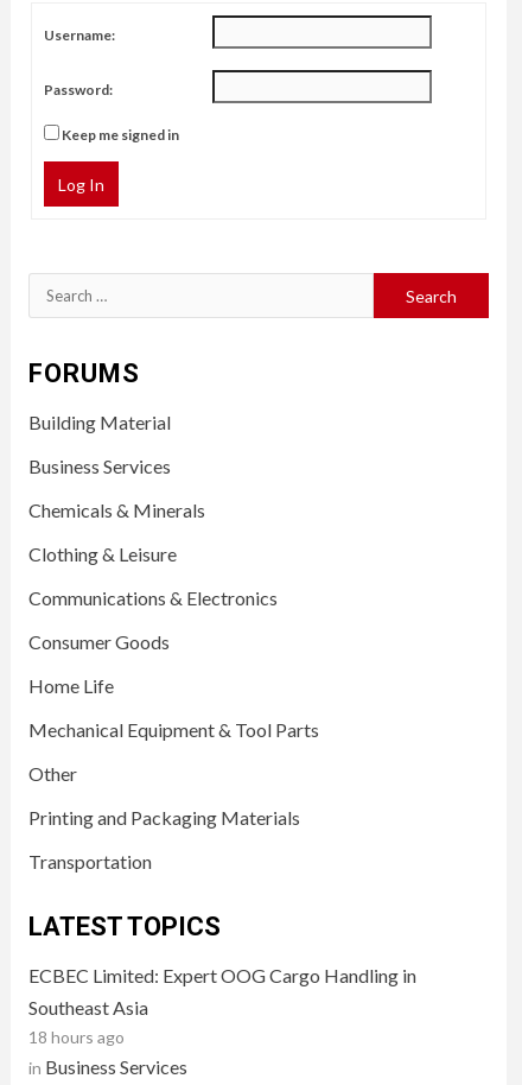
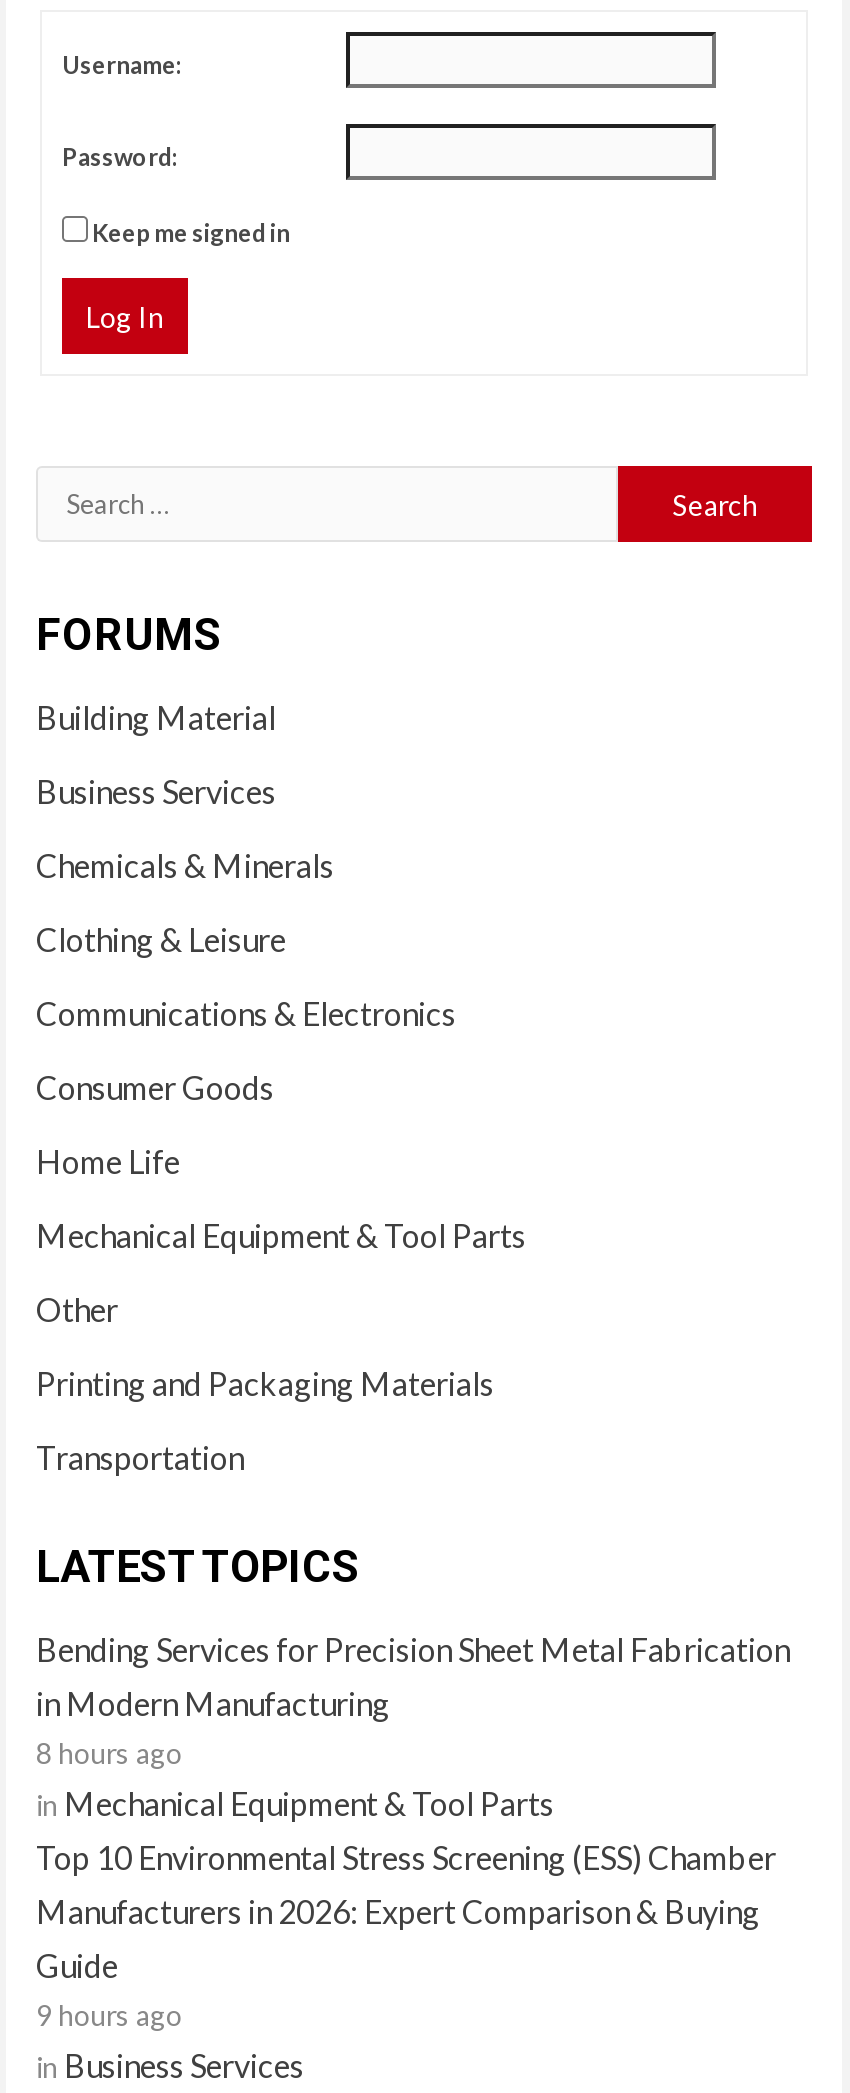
- ECBEC Limited: Expert OOG Cargo Handling in
- Southeast Asia
- 18 hours ago
+ Bending Services for Precision Sheet Metal Fabrication
+ in Modern Manufacturing
+ 8 hours ago
+ in Mechanical Equipment & Tool Parts
+ Top 10 Environmental Stress Screening (ESS) Chamber
+ Manufacturers in 2026: Expert Comparison & Buying
+ Guide
+ 9 hours ago
